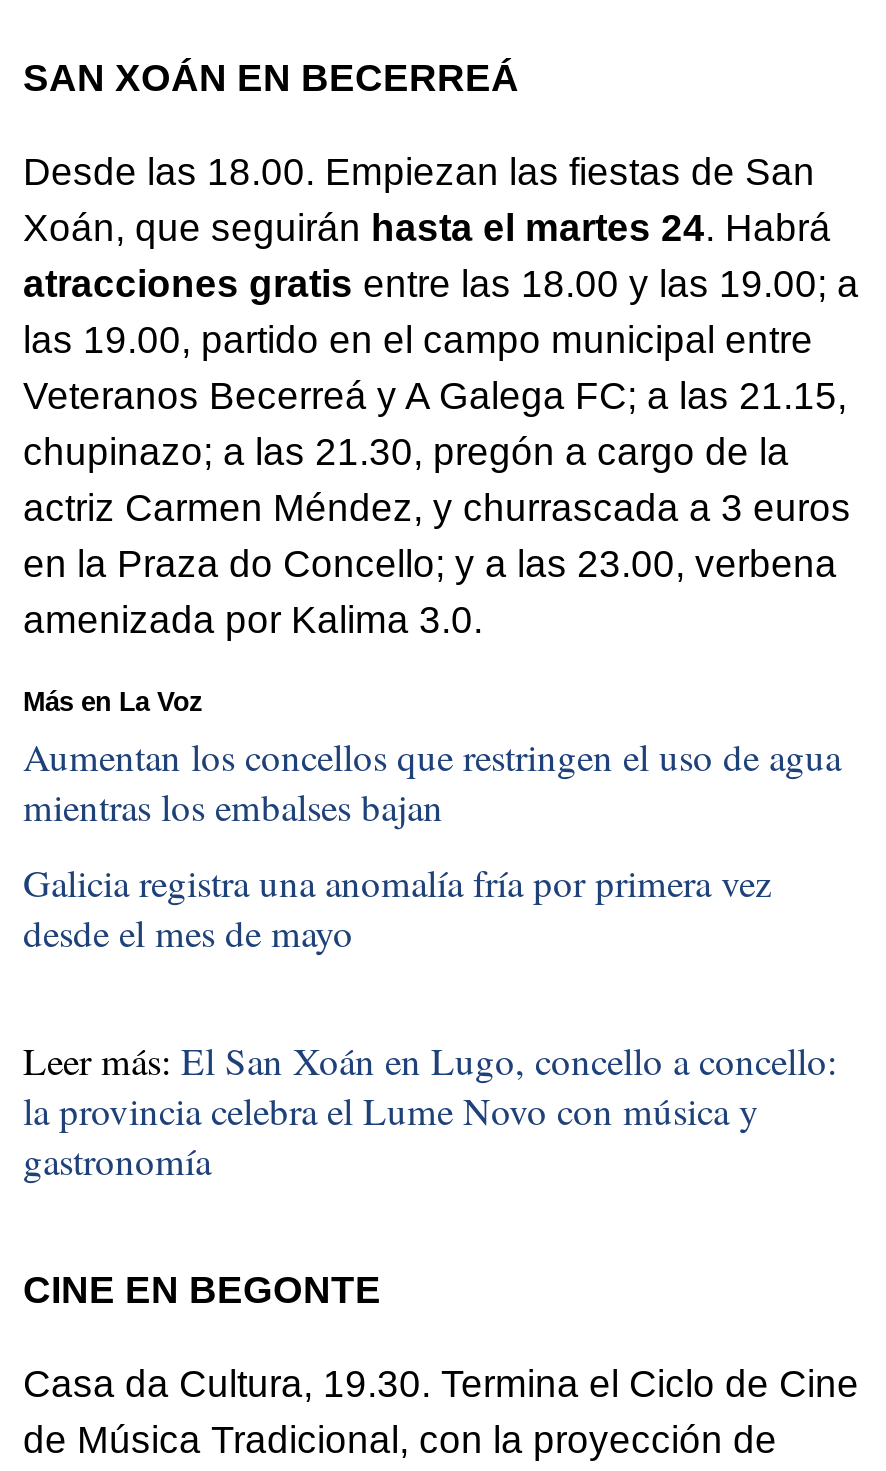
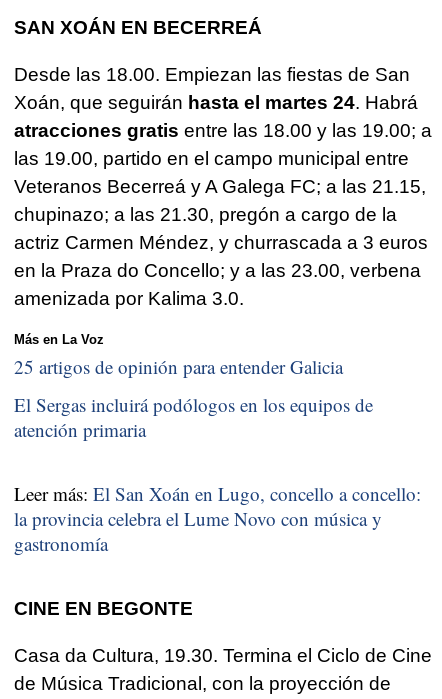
- Aumentan los concellos que restringen el uso de agua
- mientras los embalses bajan
+ 25 artigos de opinión para entender Galicia

- Galicia registra una anomalía fría por primera vez
- desde el mes de mayo
+ El Sergas incluirá podólogos en los equipos de
+ atención primaria
